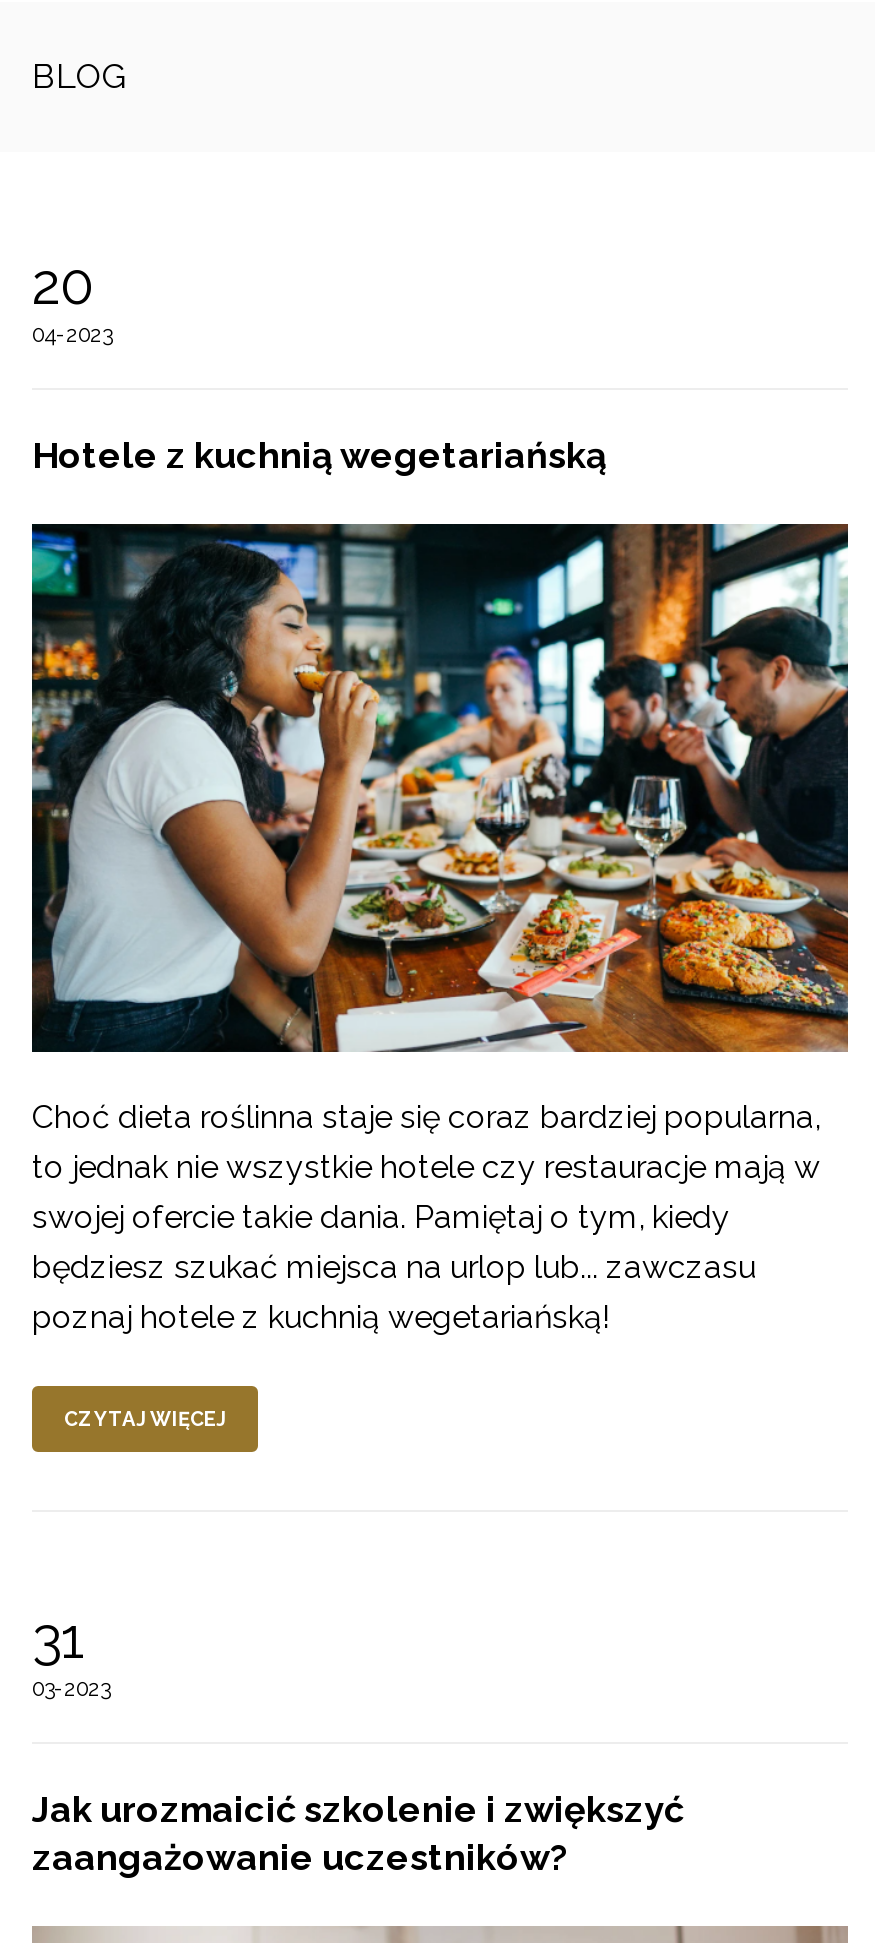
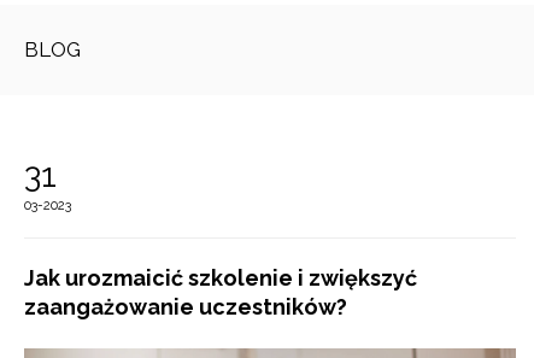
- 20
- 04-2023
- Hotele z kuchnią wegetariańską

- [image]
- Choć dieta roślinna staje się coraz bardziej popularna,
- to jednak nie wszystkie hotele czy restauracje mają w
- swojej ofercie takie dania. Pamiętaj o tym, kiedy
- będziesz szukać miejsca na urlop lub... zawczasu
- poznaj hotele z kuchnią wegetariańską!
- CZYTAJ WIĘCEJ
